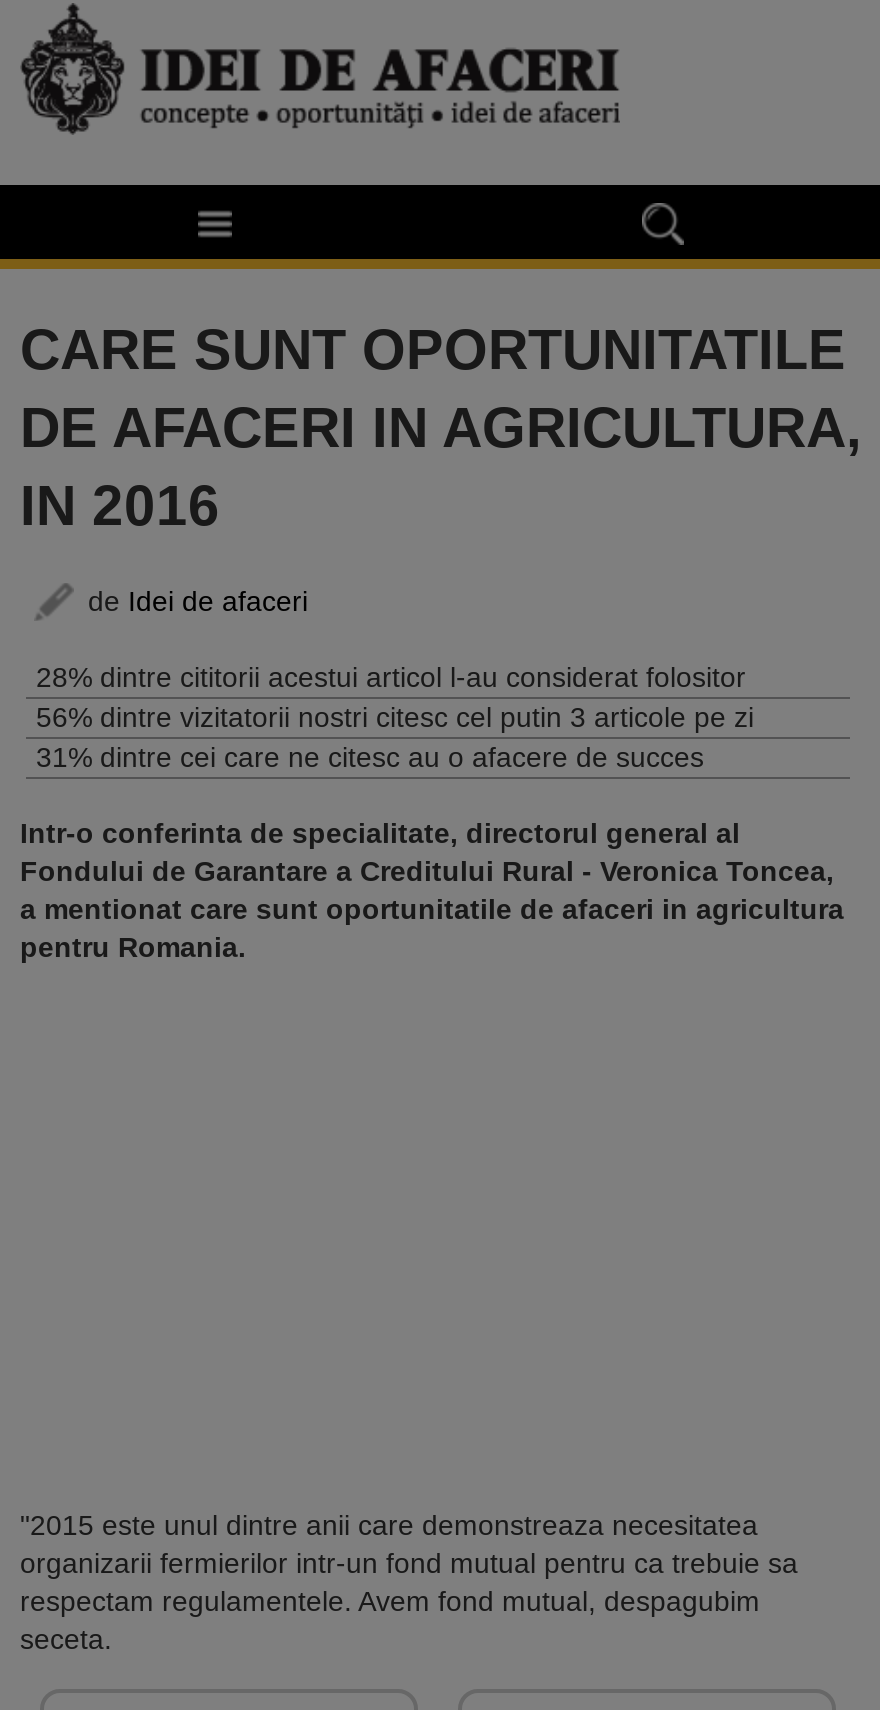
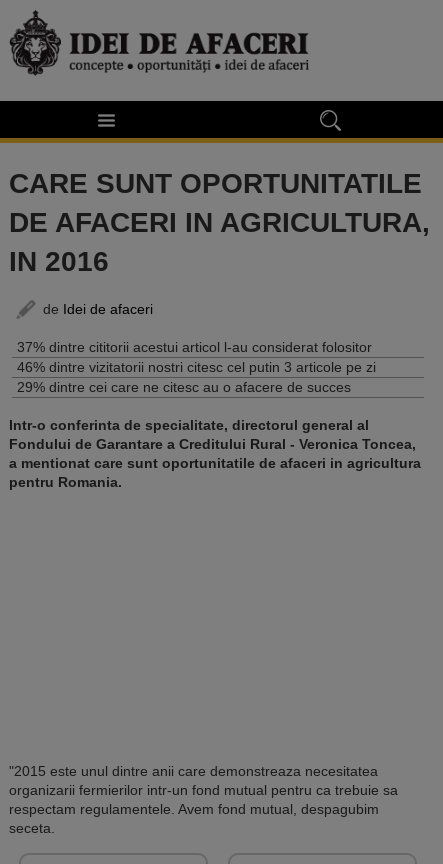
- 28% dintre cititorii acestui articol l-au considerat folositor
+ 37% dintre cititorii acestui articol l-au considerat folositor

- 56% dintre vizitatorii nostri citesc cel putin 3 articole pe zi
+ 46% dintre vizitatorii nostri citesc cel putin 3 articole pe zi

- 31% dintre cei care ne citesc au o afacere de succes
+ 29% dintre cei care ne citesc au o afacere de succes
